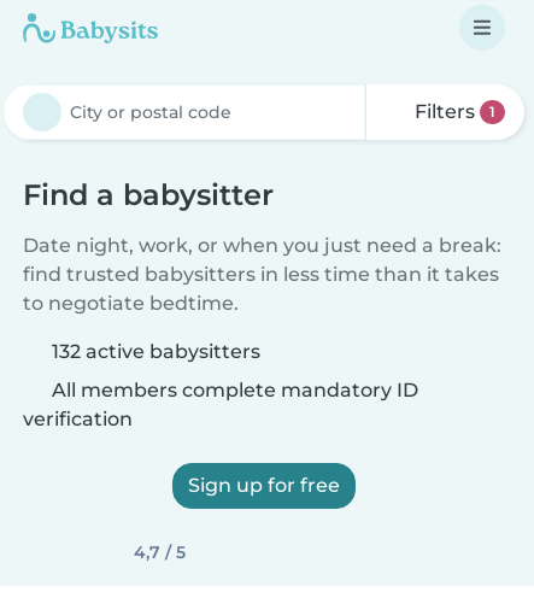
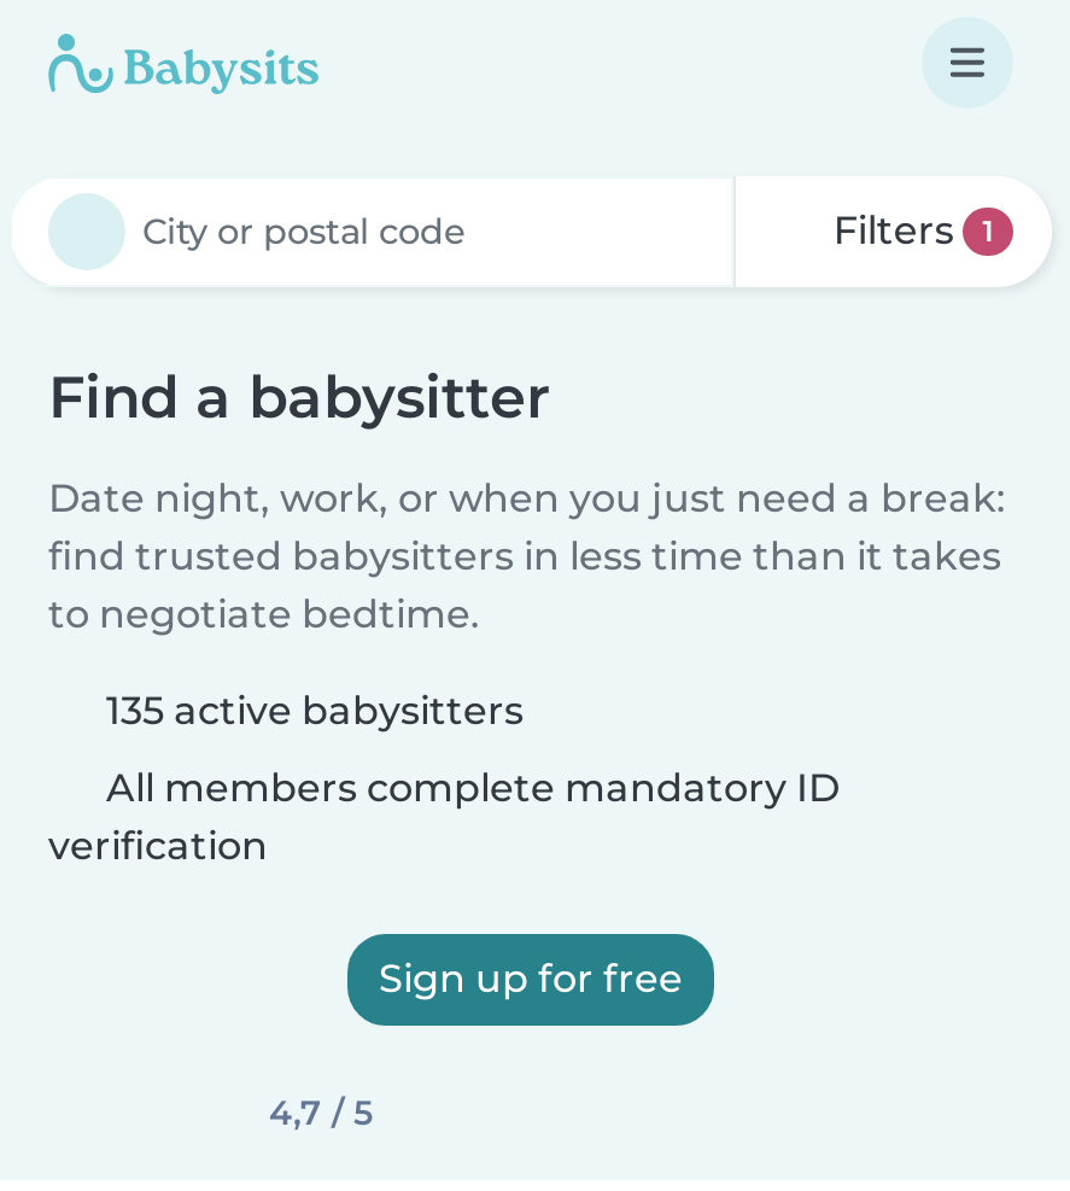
- 132 active babysitters
+ 135 active babysitters
